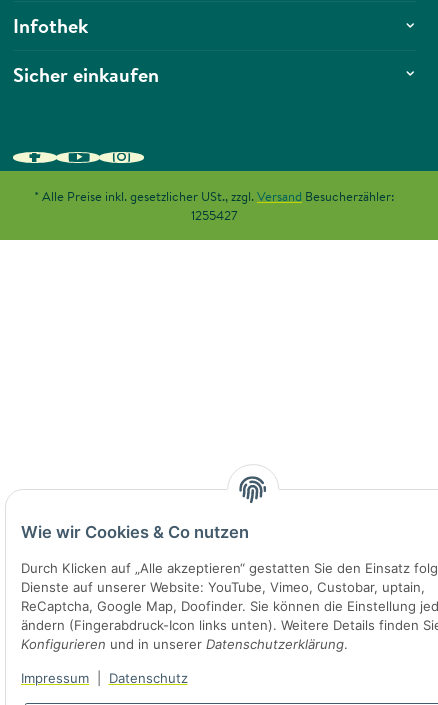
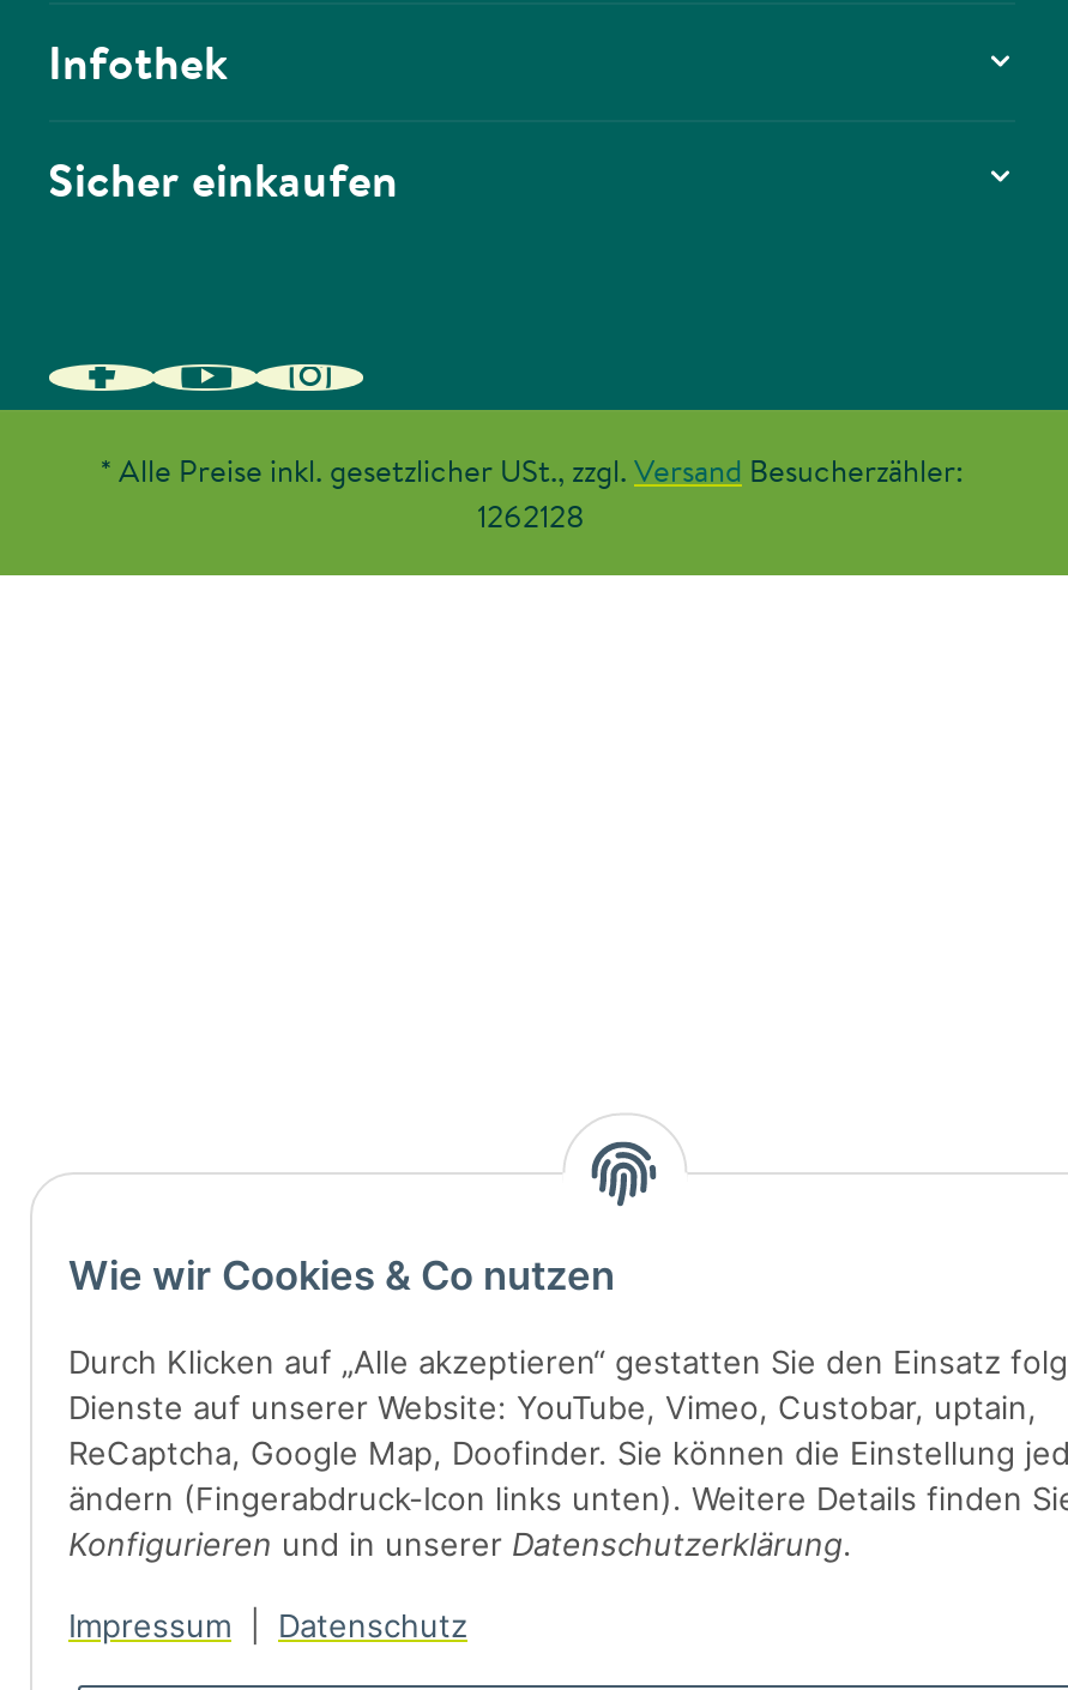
- 1255427
+ 1262128
